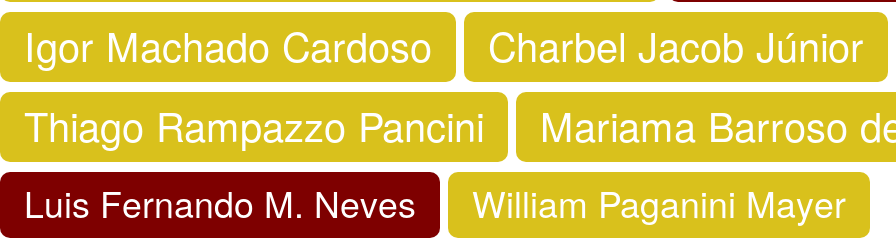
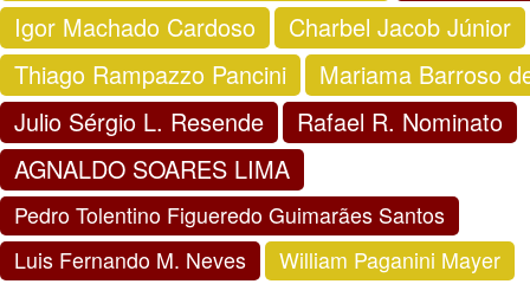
+ Julio Sérgio L. Resende
+ Rafael R. Nominato
+ AGNALDO SOARES LIMA
+ Pedro Tolentino Figueredo Guimarães Santos
